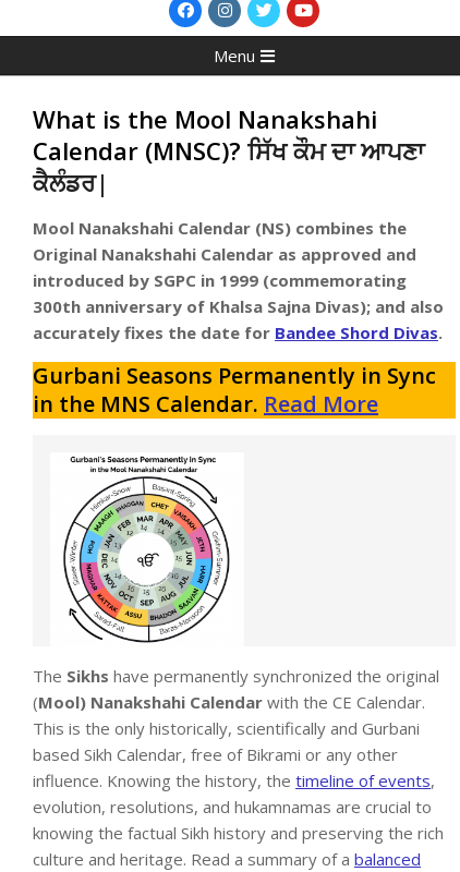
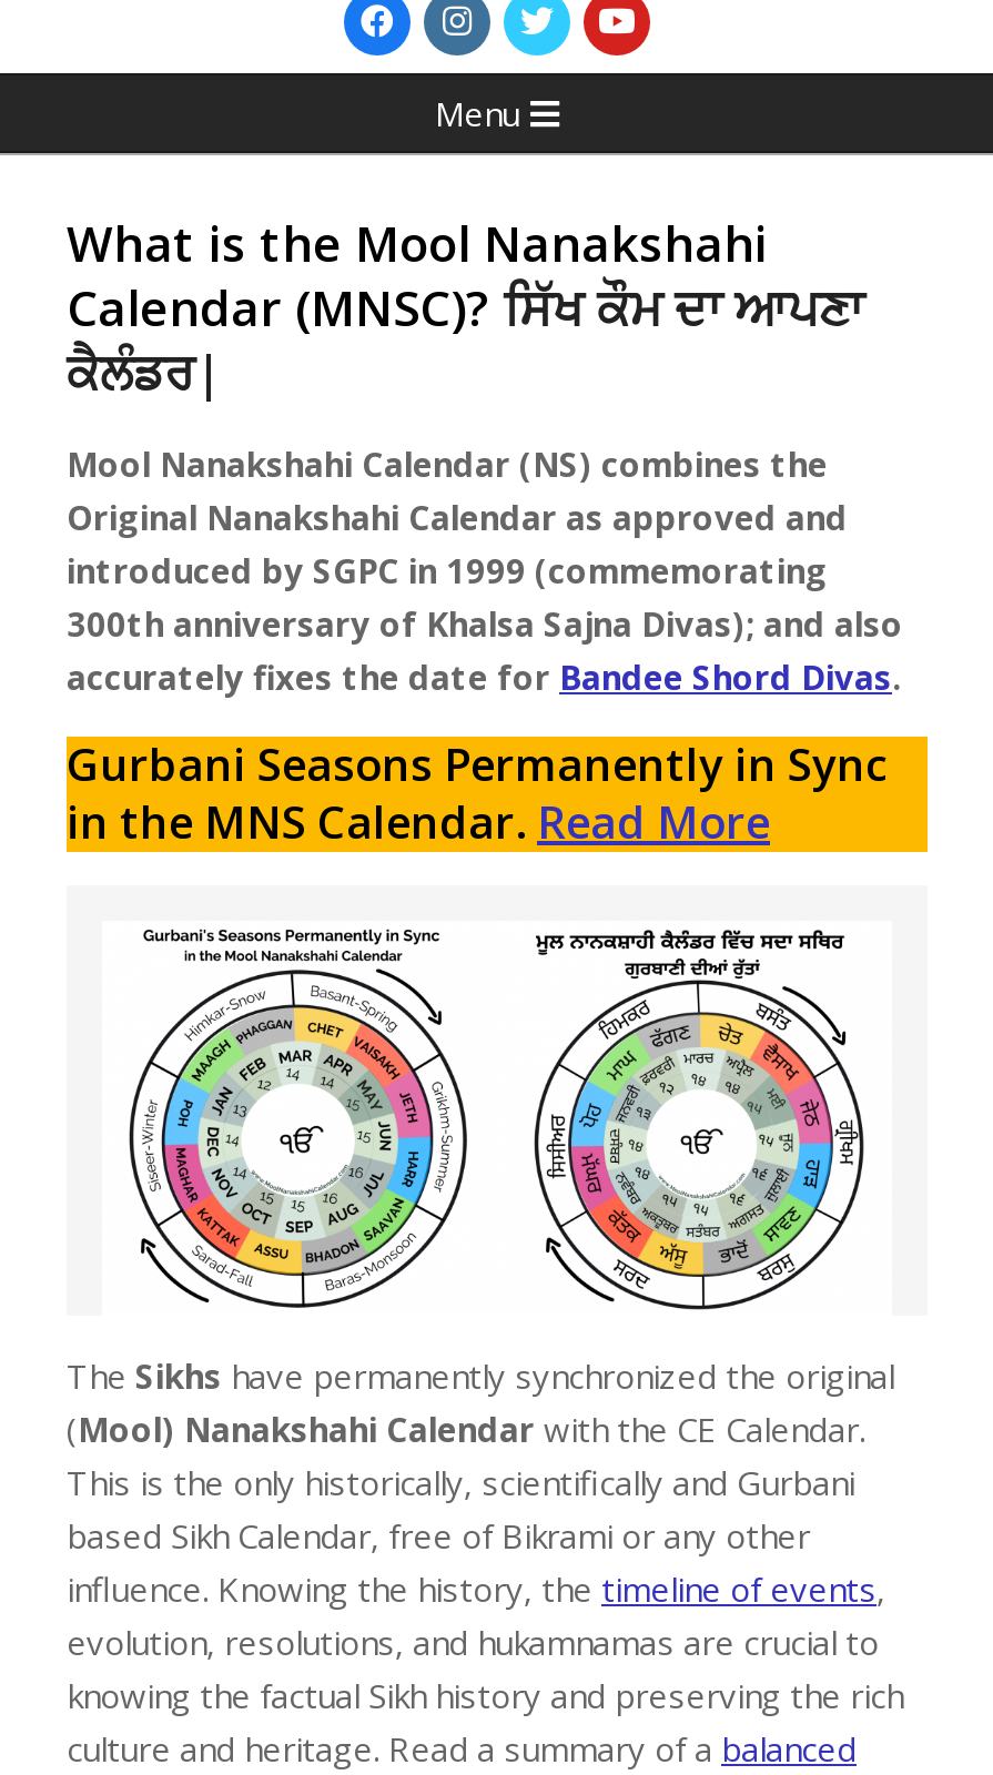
+ [image]
